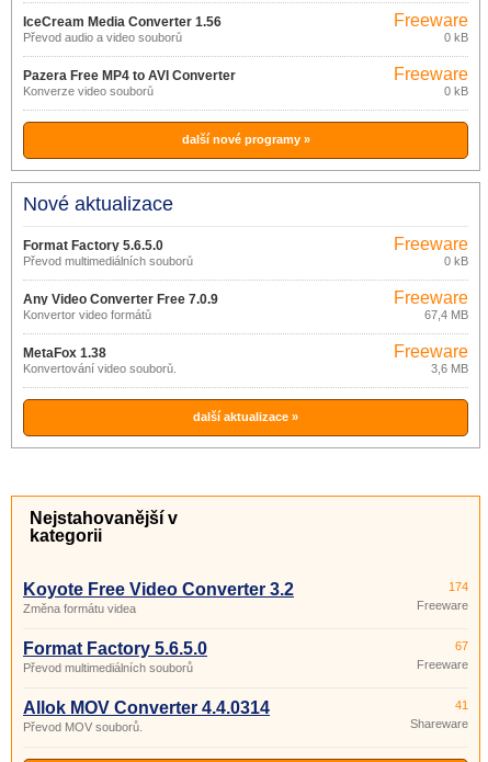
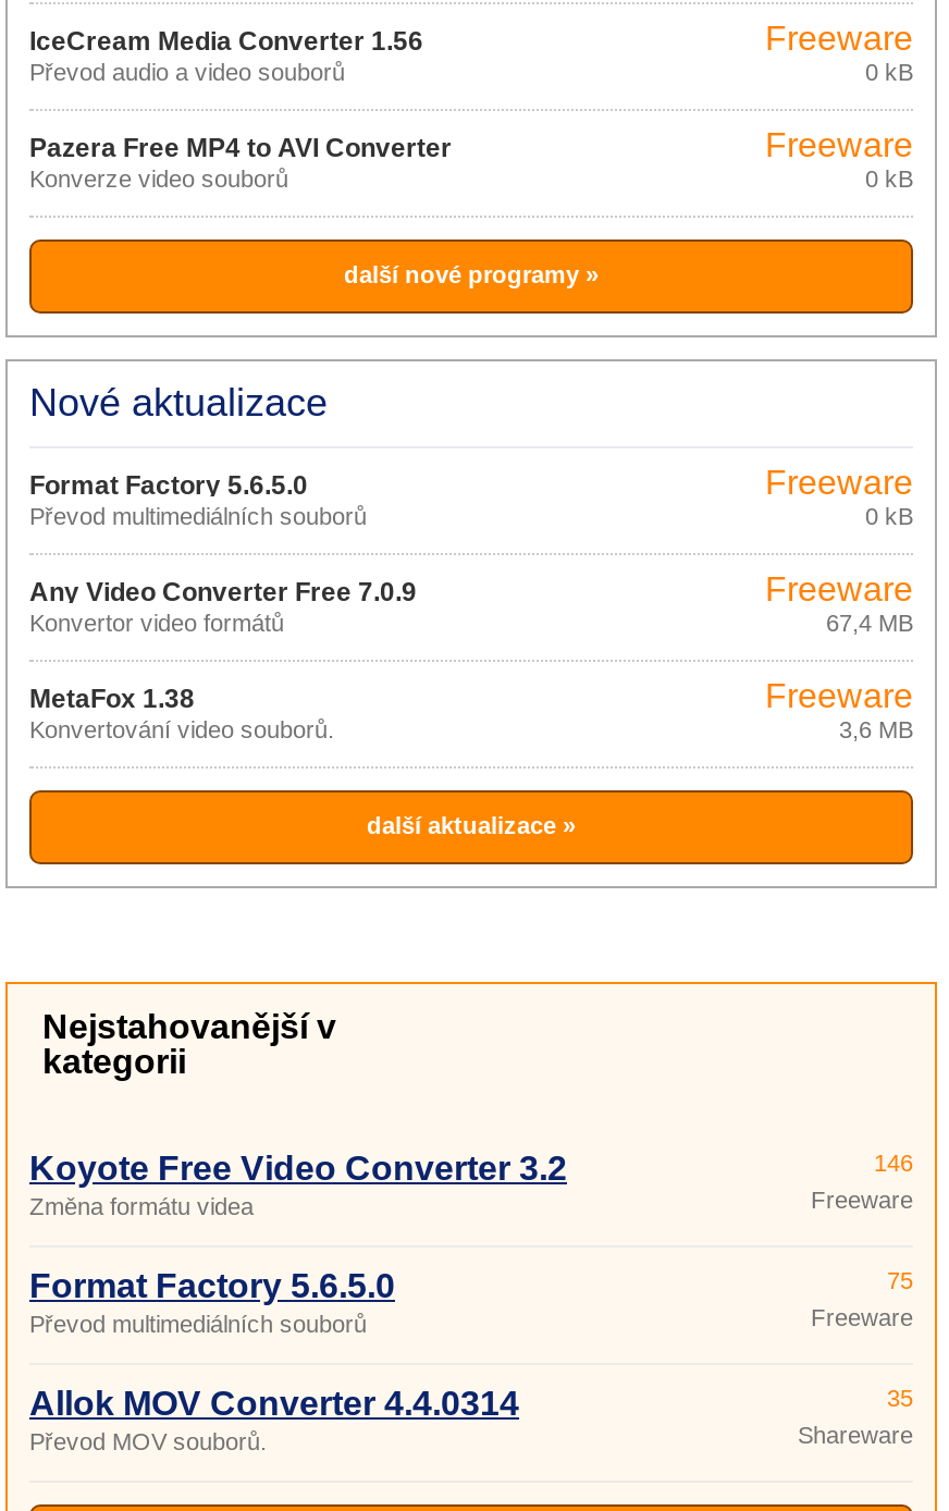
- 174
+ 146

- 67
+ 75

- 41
+ 35
